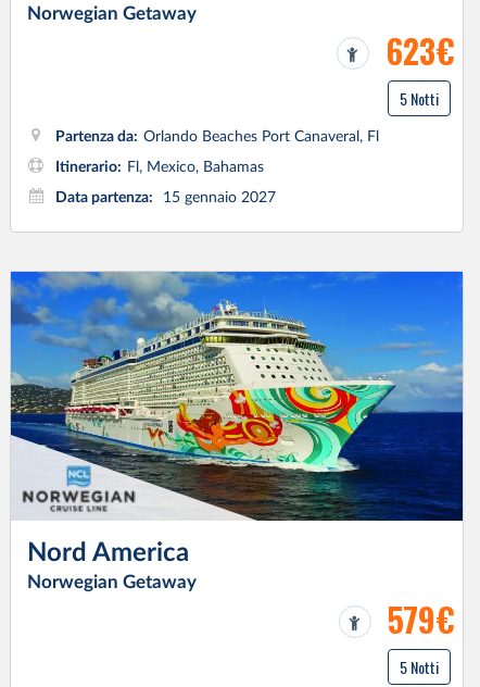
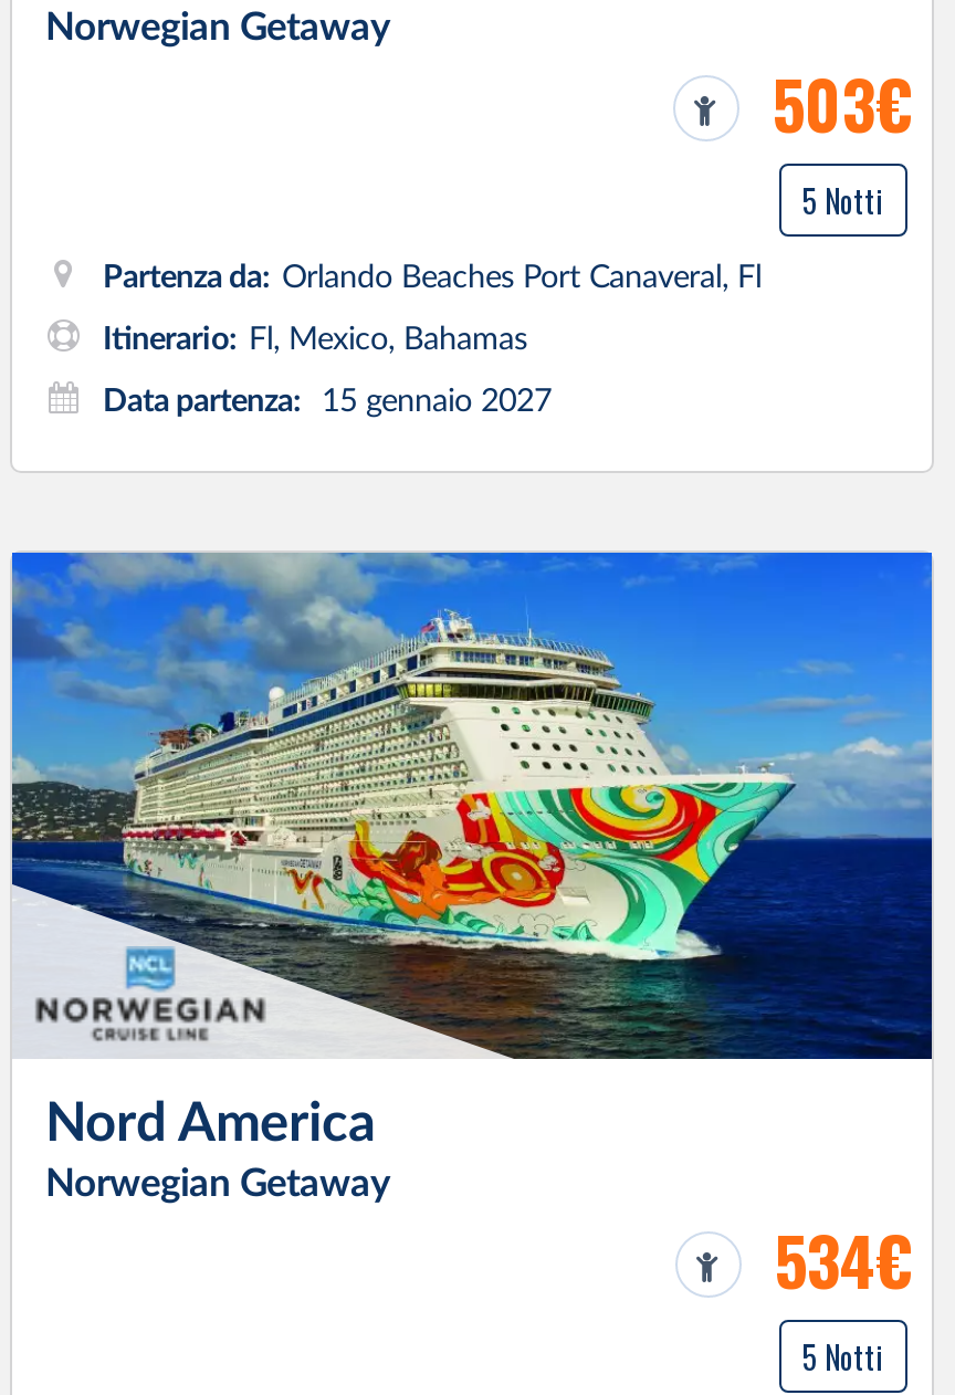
- 623€
+ 503€

- 579€
+ 534€
